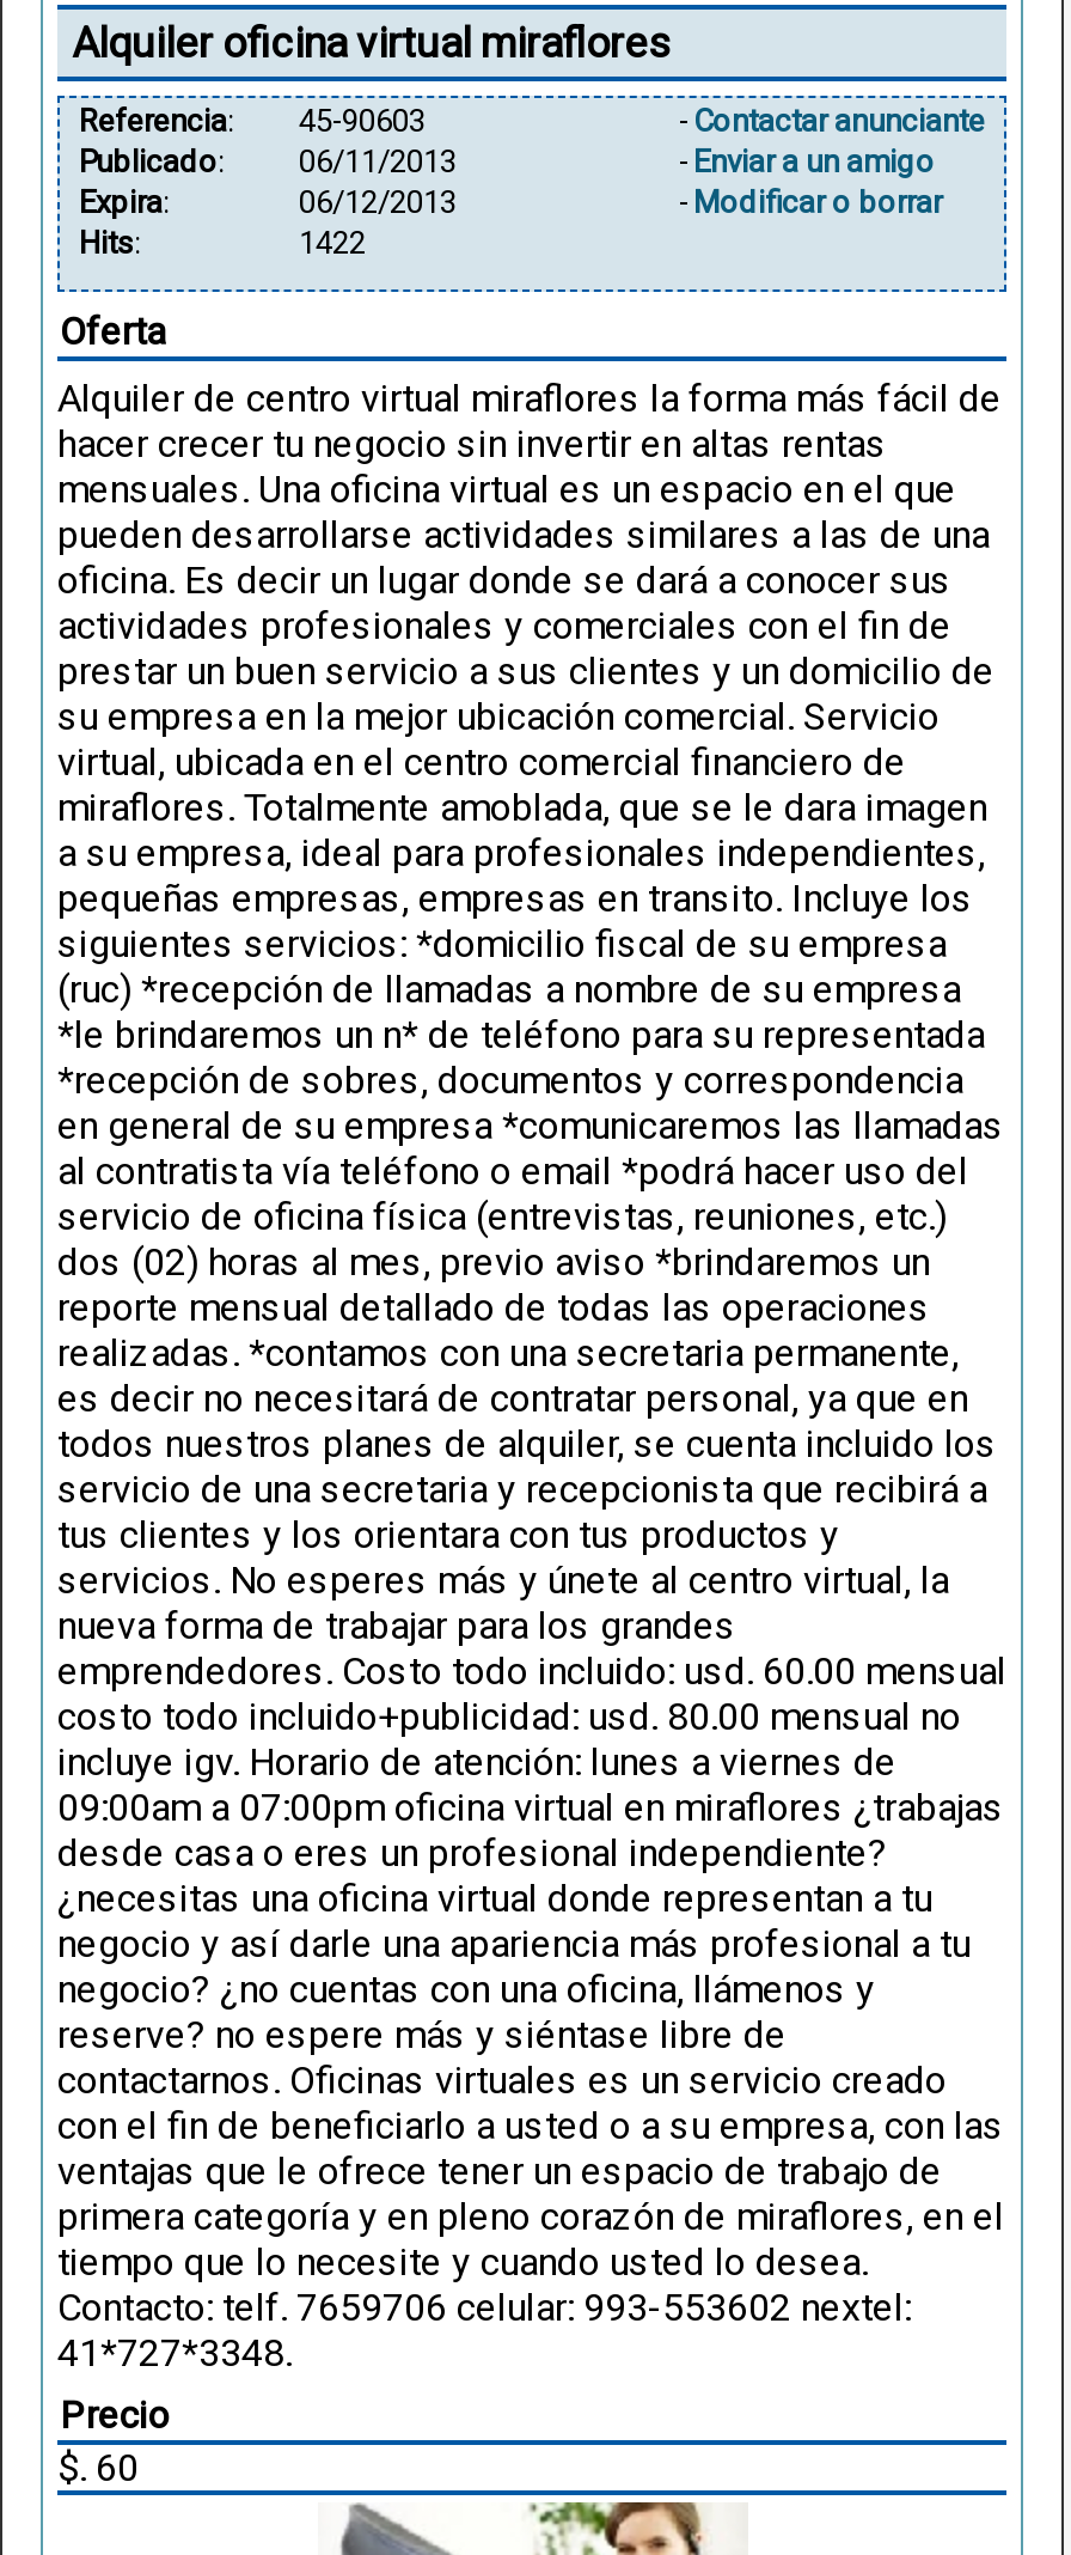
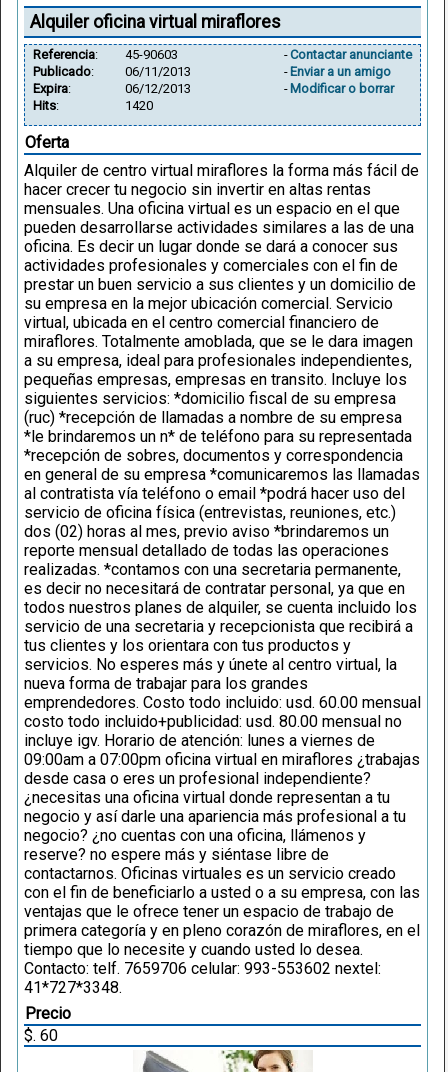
- 1422
+ 1420
